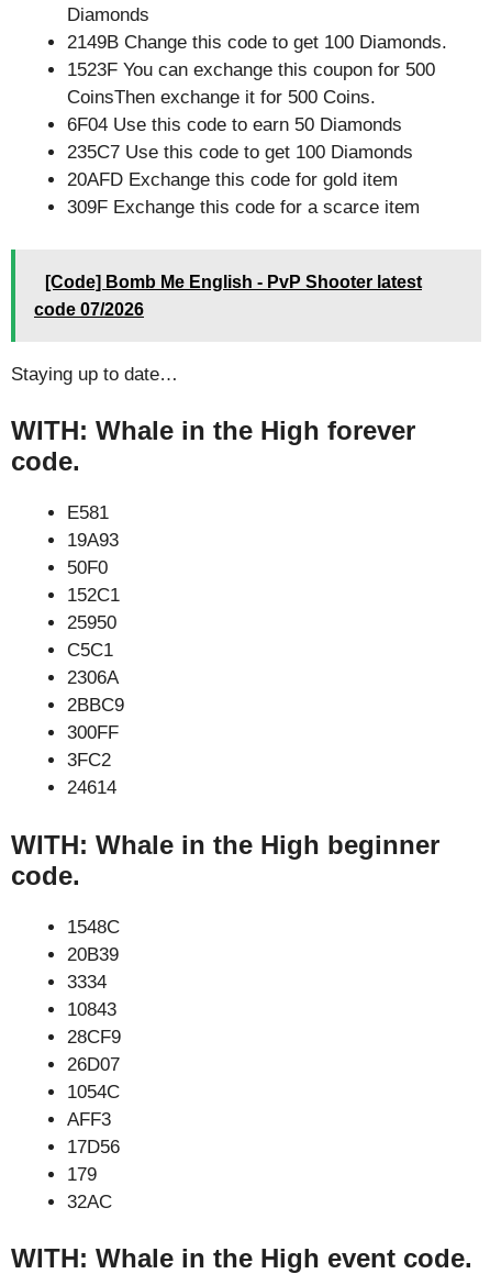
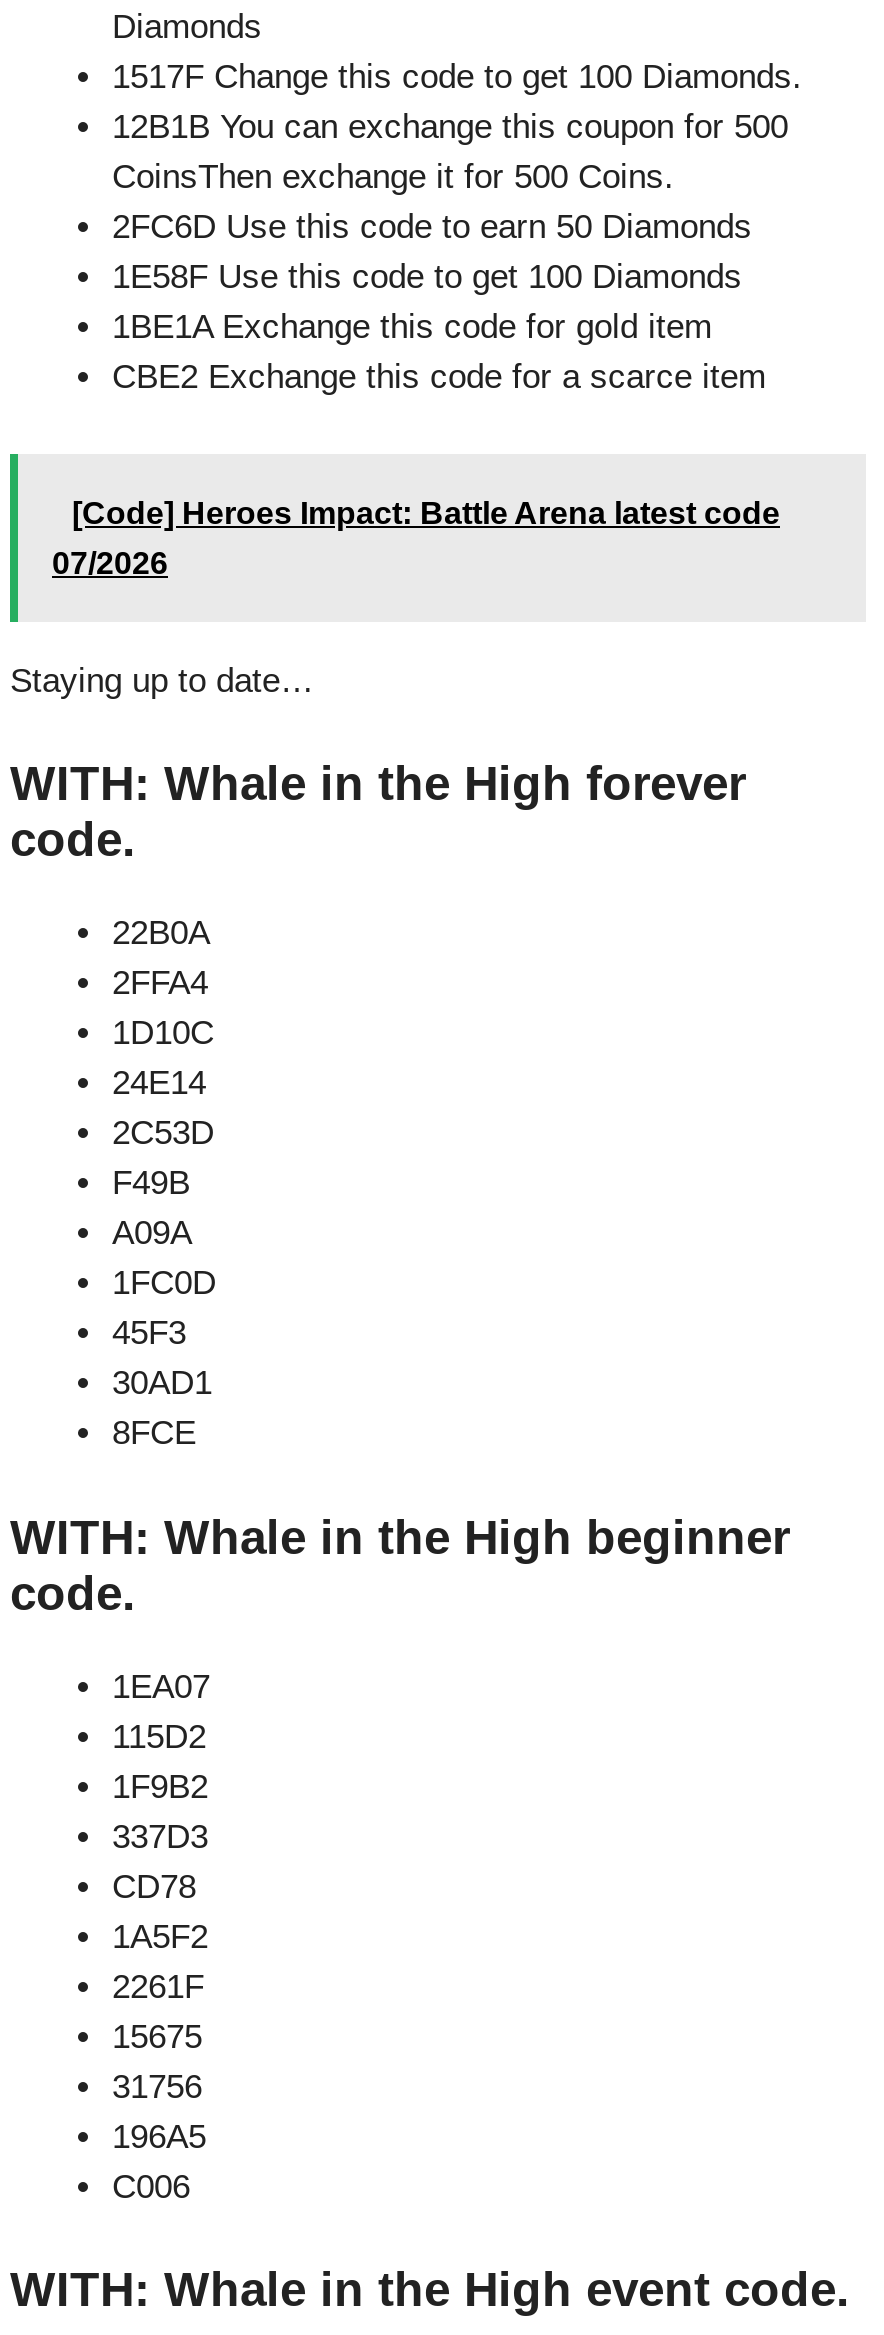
- 2149B Change this code to get 100 Diamonds.
+ 1517F Change this code to get 100 Diamonds.

- 1523F You can exchange this coupon for 500
+ 12B1B You can exchange this coupon for 500

- 6F04 Use this code to earn 50 Diamonds
- 235C7 Use this code to get 100 Diamonds
- 20AFD Exchange this code for gold item
- 309F Exchange this code for a scarce item
+ 2FC6D Use this code to earn 50 Diamonds
+ 1E58F Use this code to get 100 Diamonds
+ 1BE1A Exchange this code for gold item
+ CBE2 Exchange this code for a scarce item

- [Code] Bomb Me English - PvP Shooter latest
+ [Code] Heroes Impact: Battle Arena latest code

- code 07/2026
+ 07/2026

- E581
- 19A93
- 50F0
- 152C1
- 25950
- C5C1
- 2306A
- 2BBC9
- 300FF
- 3FC2
- 24614
+ 22B0A
+ 2FFA4
+ 1D10C
+ 24E14
+ 2C53D
+ F49B
+ A09A
+ 1FC0D
+ 45F3
+ 30AD1
+ 8FCE

- 1548C
- 20B39
- 3334
- 10843
- 28CF9
- 26D07
- 1054C
- AFF3
- 17D56
- 179
- 32AC
+ 1EA07
+ 115D2
+ 1F9B2
+ 337D3
+ CD78
+ 1A5F2
+ 2261F
+ 15675
+ 31756
+ 196A5
+ C006
